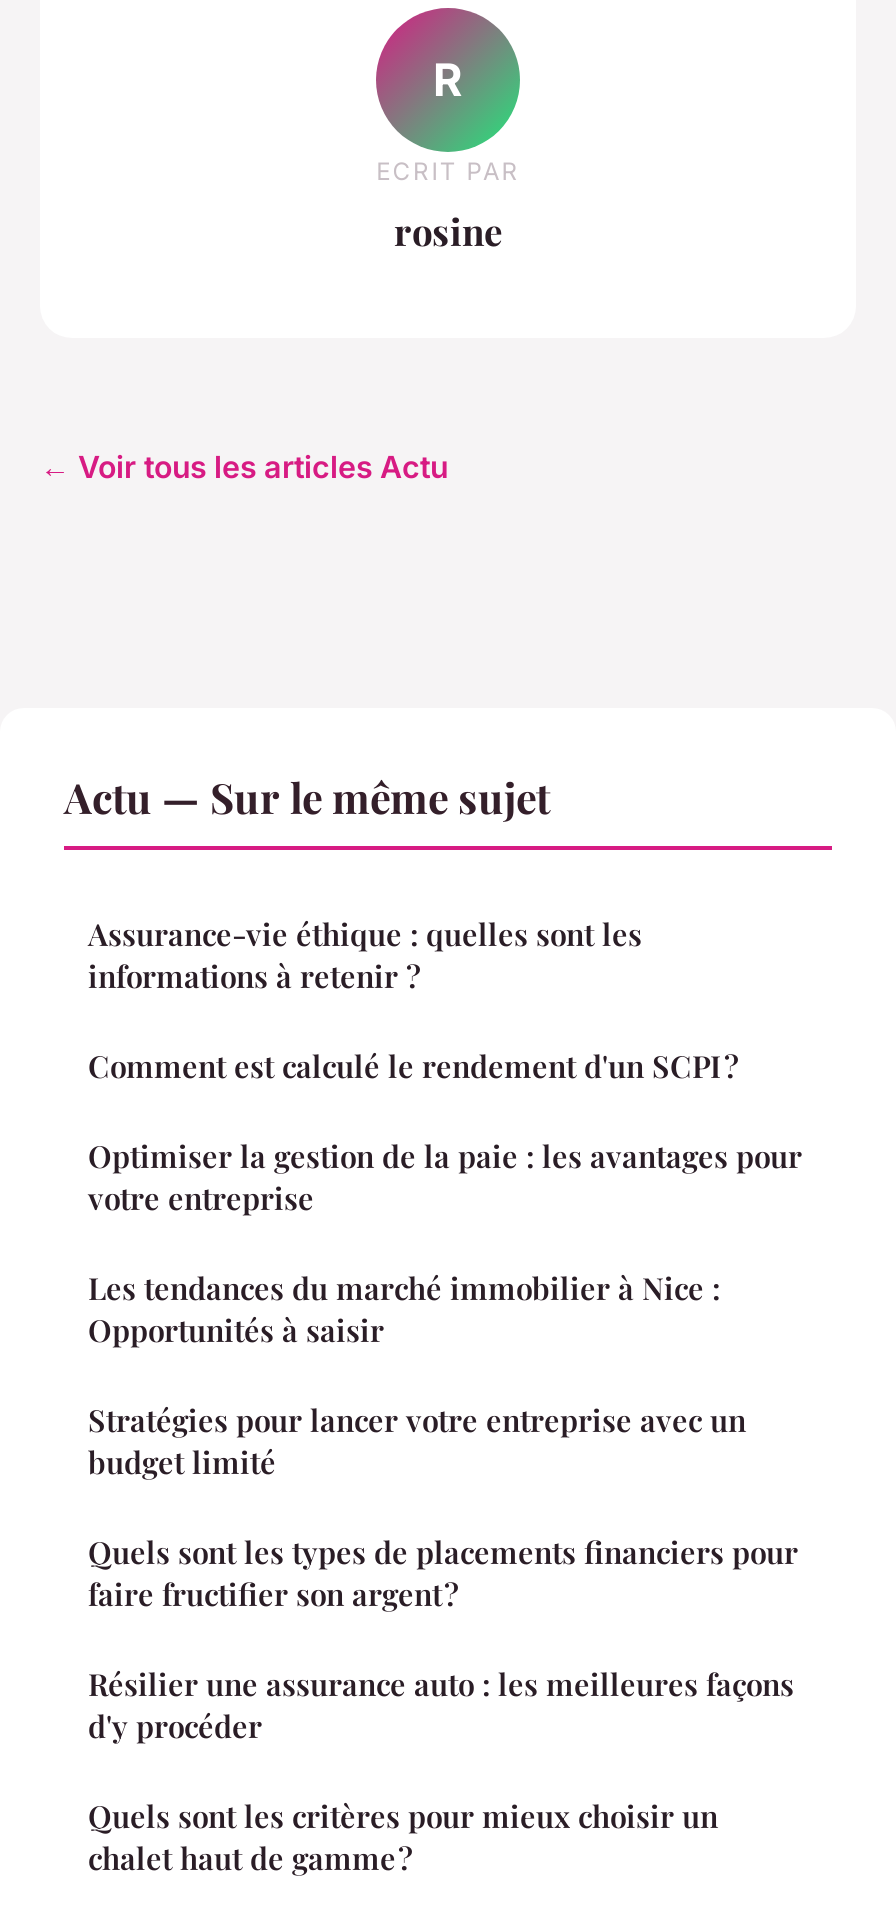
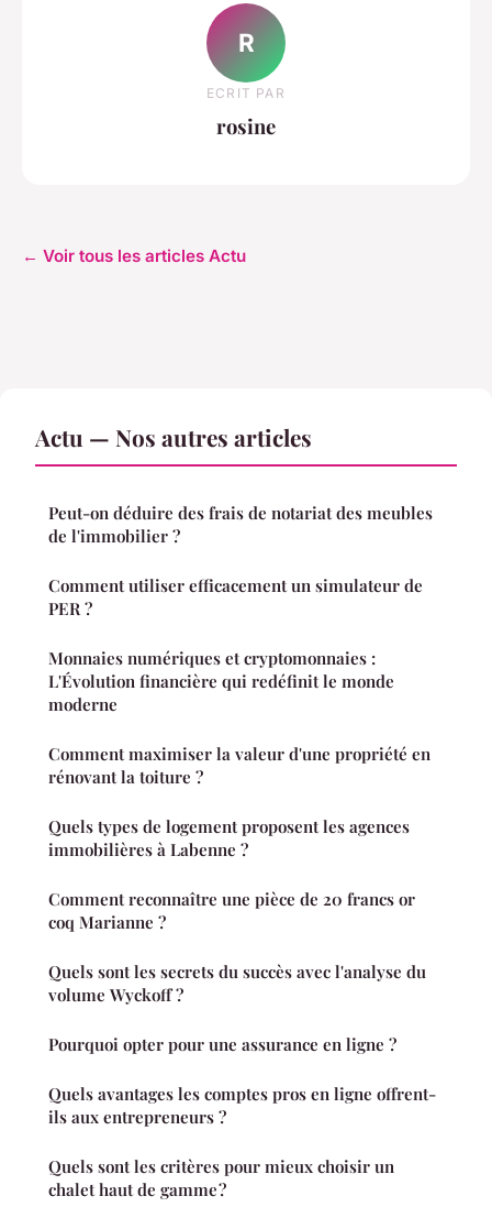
- Actu — Sur le même sujet
- Assurance-vie éthique : quelles sont les
- informations à retenir ?
- Comment est calculé le rendement d'un SCPI ?
- Optimiser la gestion de la paie : les avantages pour
- votre entreprise
- Les tendances du marché immobilier à Nice :
- Opportunités à saisir
- Stratégies pour lancer votre entreprise avec un
- budget limité
- Quels sont les types de placements financiers pour
- faire fructifier son argent ?
- Résilier une assurance auto : les meilleures façons
- d'y procéder
+ Actu — Nos autres articles
+ Peut-on déduire des frais de notariat des meubles
+ de l'immobilier ?
+ Comment utiliser efficacement un simulateur de
+ PER ?
+ Monnaies numériques et cryptomonnaies :
+ L'Évolution financière qui redéfinit le monde
+ moderne
+ Comment maximiser la valeur d'une propriété en
+ rénovant la toiture ?
+ Quels types de logement proposent les agences
+ immobilières à Labenne ?
+ Comment reconnaître une pièce de 20 francs or
+ coq Marianne ?
+ Quels sont les secrets du succès avec l'analyse du
+ volume Wyckoff ?
+ Pourquoi opter pour une assurance en ligne ?
+ Quels avantages les comptes pros en ligne offrent-
+ ils aux entrepreneurs ?
